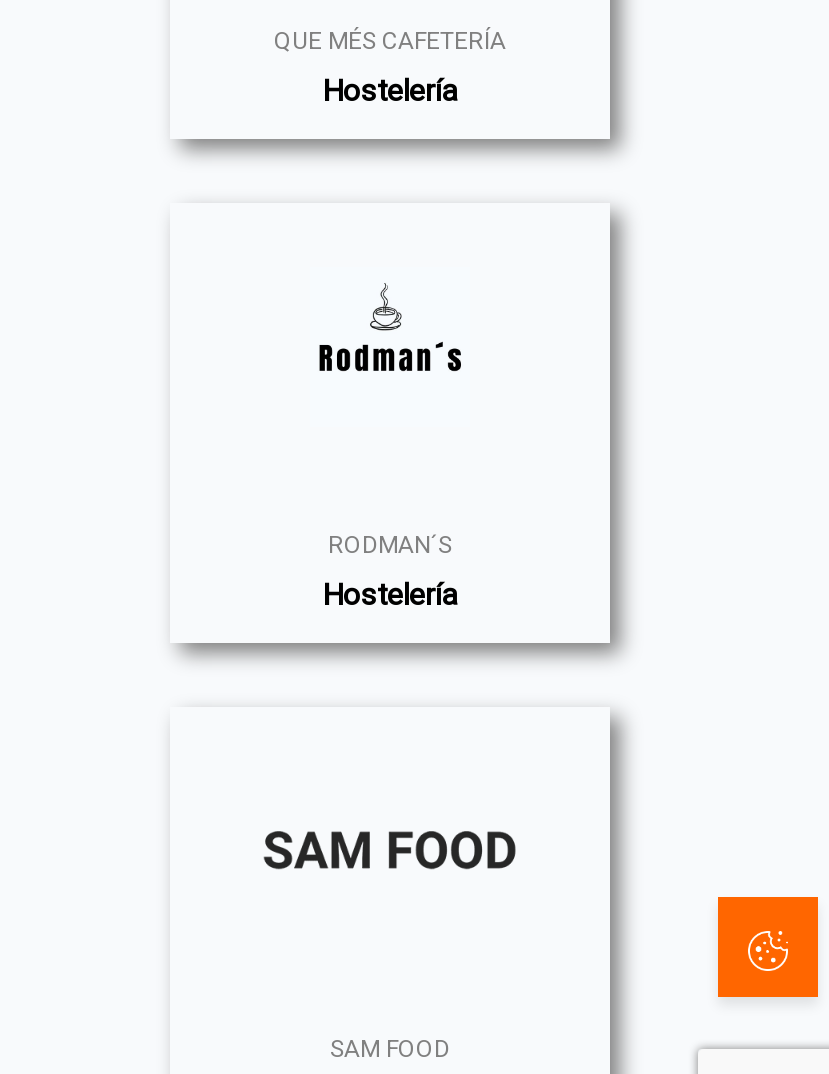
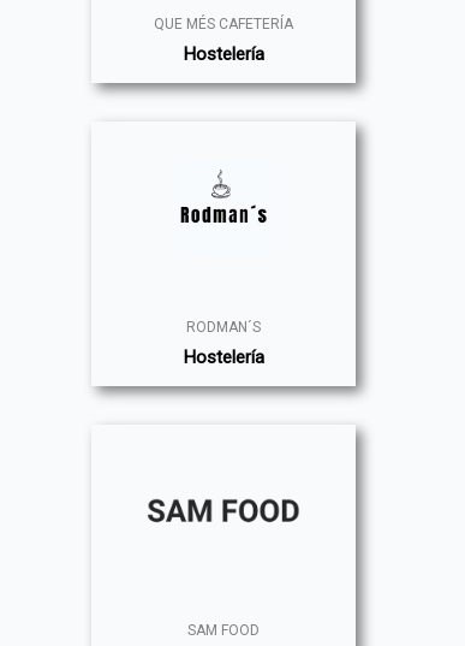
- [image]
